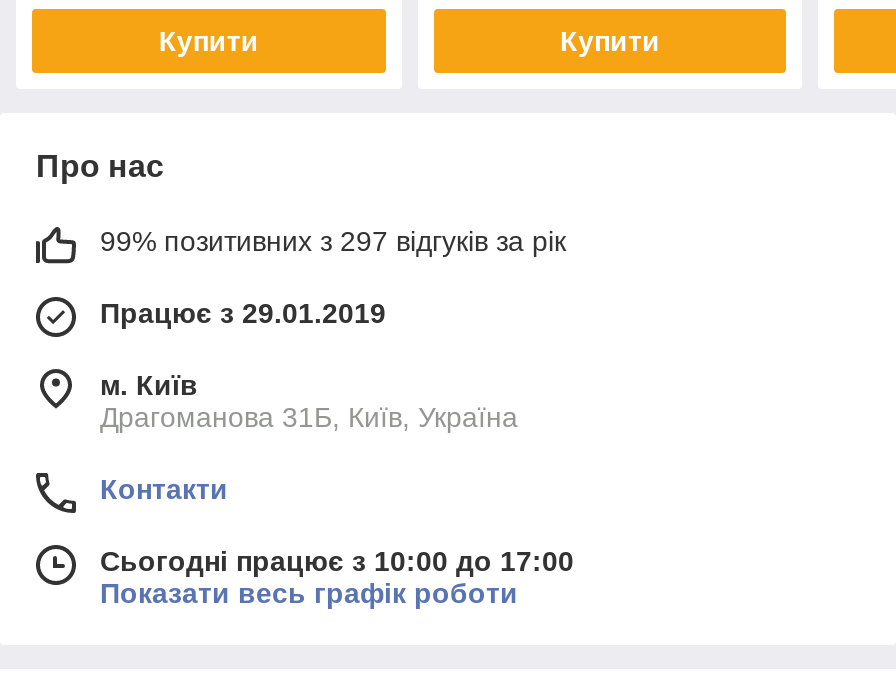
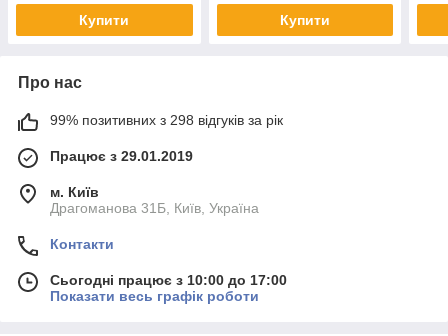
- 99% позитивних з 297 відгуків за рік
+ 99% позитивних з 298 відгуків за рік
